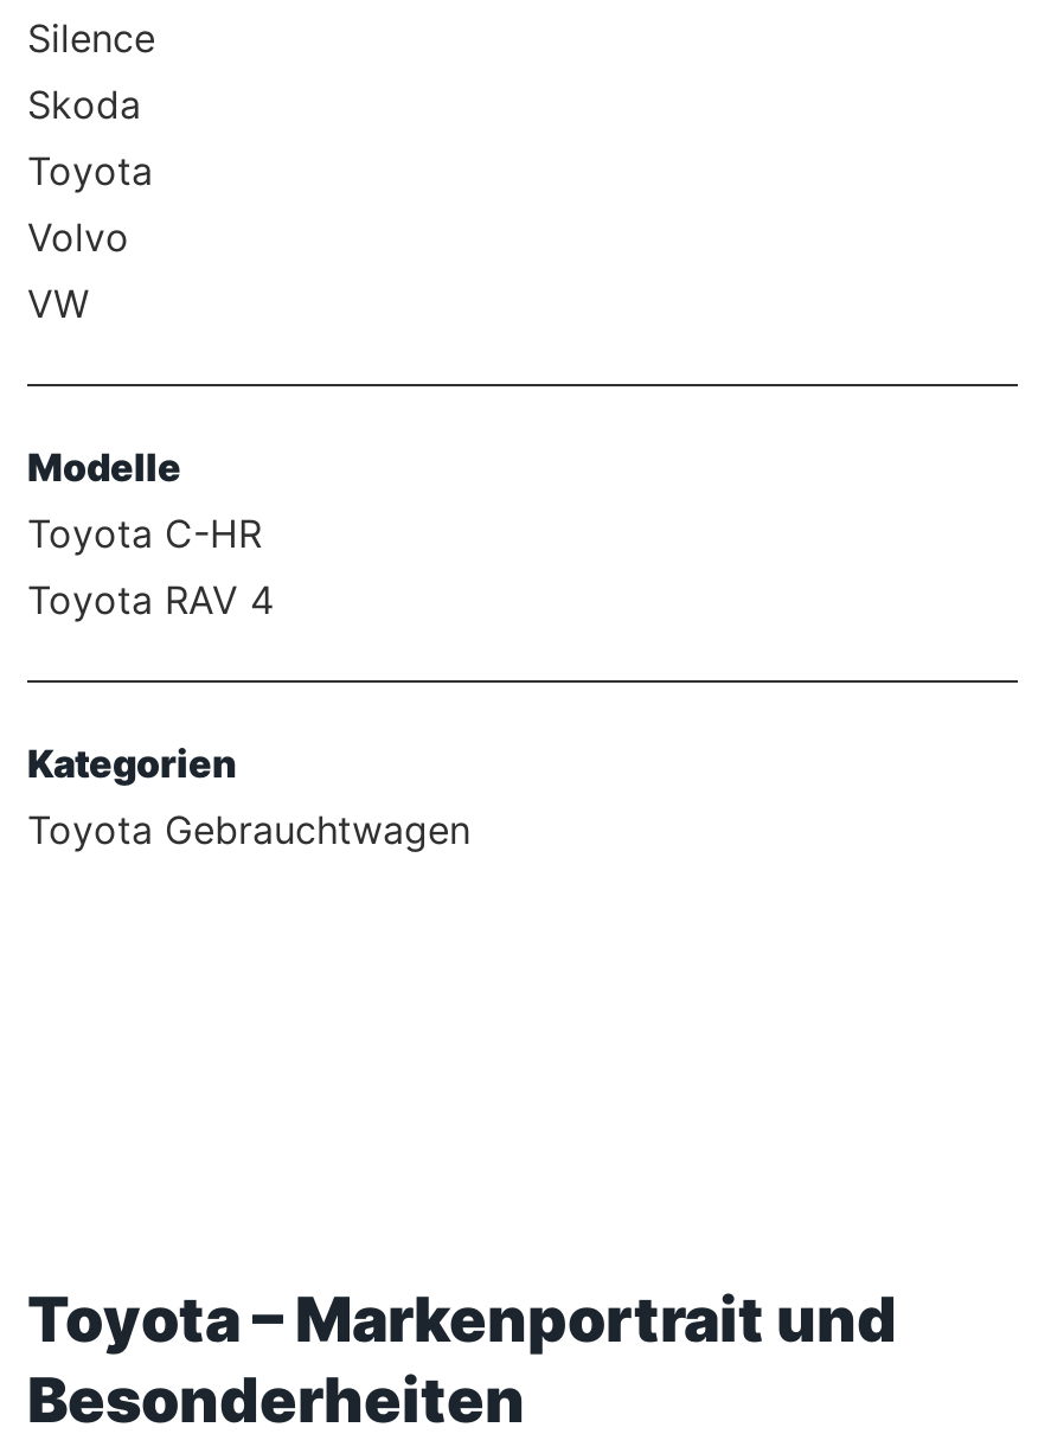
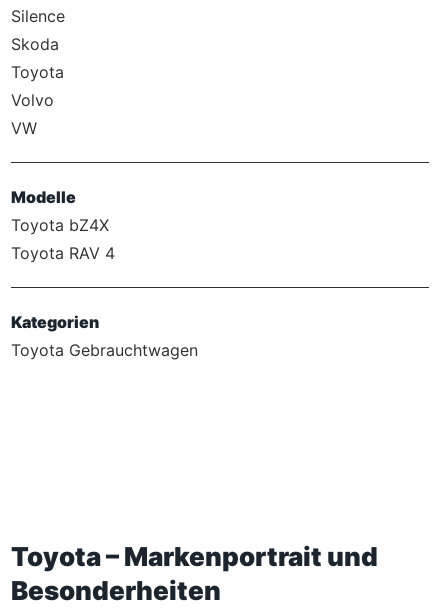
- Toyota C-HR
+ Toyota bZ4X
